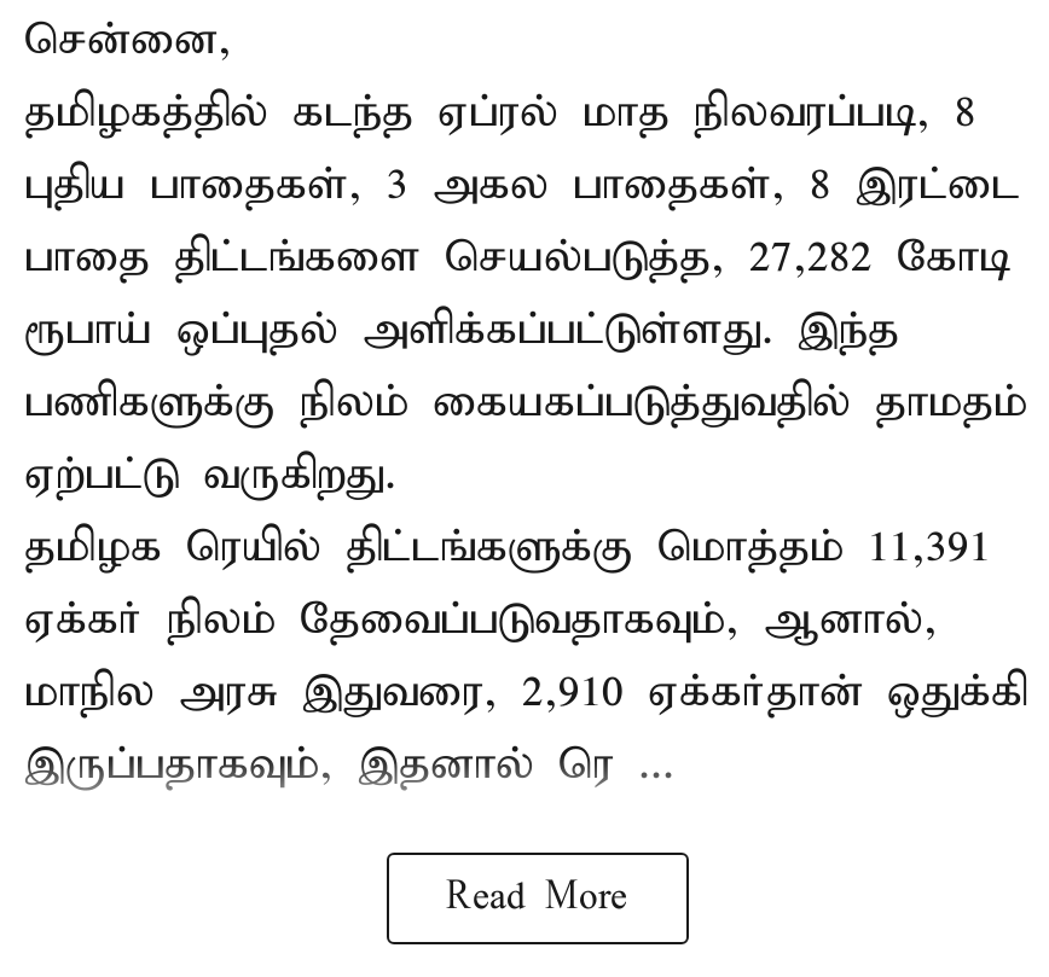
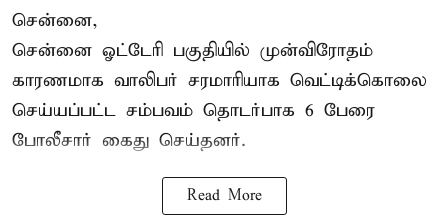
- தமிழகத்தில் கடந்த ஏப்ரல் மாத நிலவரப்படி, 8
- புதிய பாதைகள், 3 அகல பாதைகள், 8 இரட்டை
- பாதை திட்டங்களை செயல்படுத்த, 27,282 கோடி
- ரூபாய் ஒப்புதல் அளிக்கப்பட்டுள்ளது. இந்த
- பணிகளுக்கு நிலம் கையகப்படுத்துவதில் தாமதம்
- ஏற்பட்டு வருகிறது.
- தமிழக ரெயில் திட்டங்களுக்கு மொத்தம் 11,391
- ஏக்கர் நிலம் தேவைப்படுவதாகவும், ஆனால்,
- மாநில அரசு இதுவரை, 2,910 ஏக்கர்தான் ஒதுக்கி
- இருப்பதாகவும், இதனால் ரெ ...
+ சென்னை ஓட்டேரி பகுதியில் முன்விரோதம்
+ காரணமாக வாலிபர் சரமாரியாக வெட்டிக்கொலை
+ செய்யப்பட்ட சம்பவம் தொடர்பாக 6 பேரை
+ போலீசார் கைது செய்தனர்.
